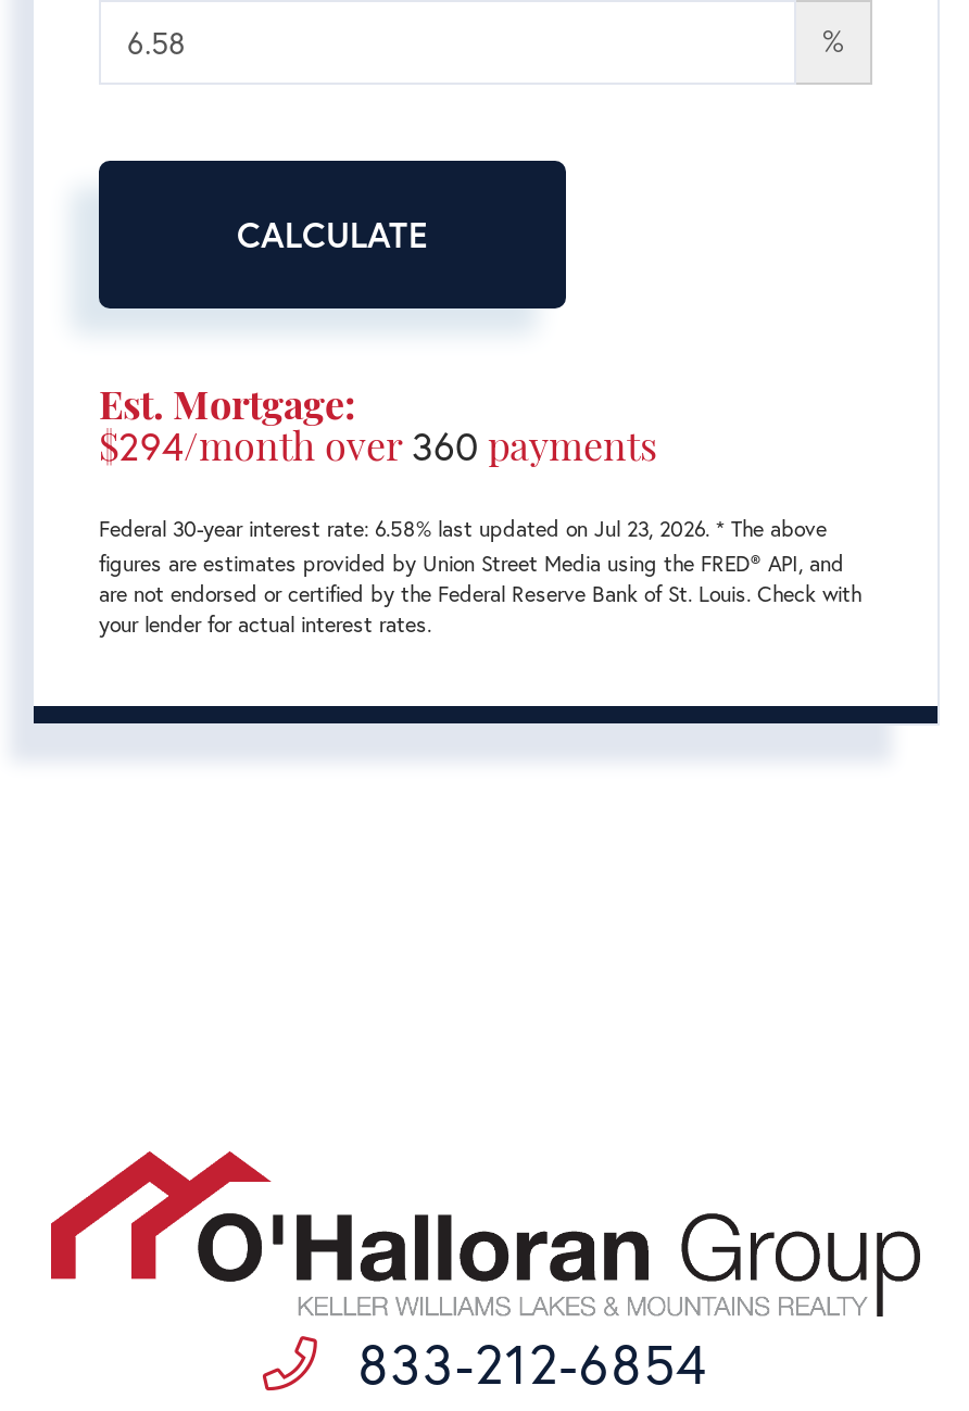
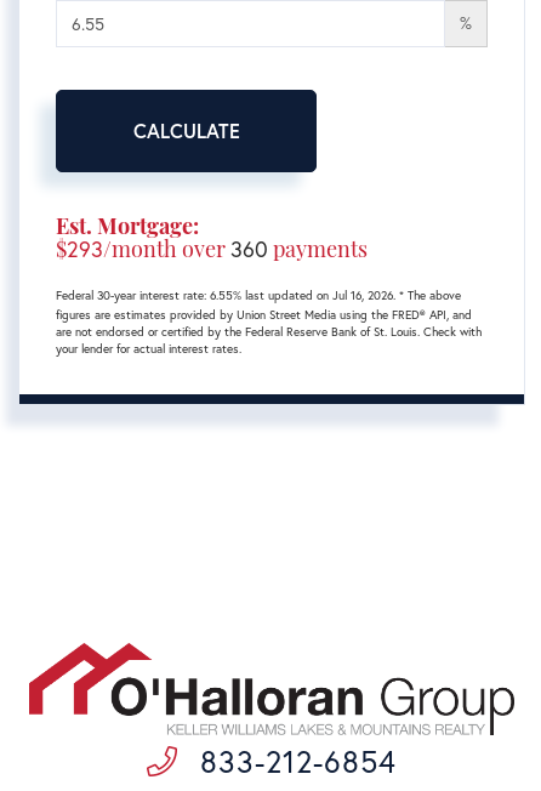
- $294/month over 360 payments
+ $293/month over 360 payments

- Federal 30-year interest rate: 6.58% last updated on Jul 23, 2026. * The above
+ Federal 30-year interest rate: 6.55% last updated on Jul 16, 2026. * The above
